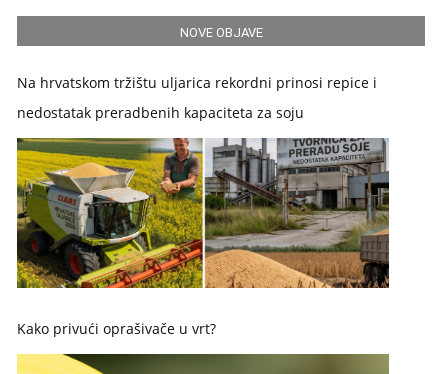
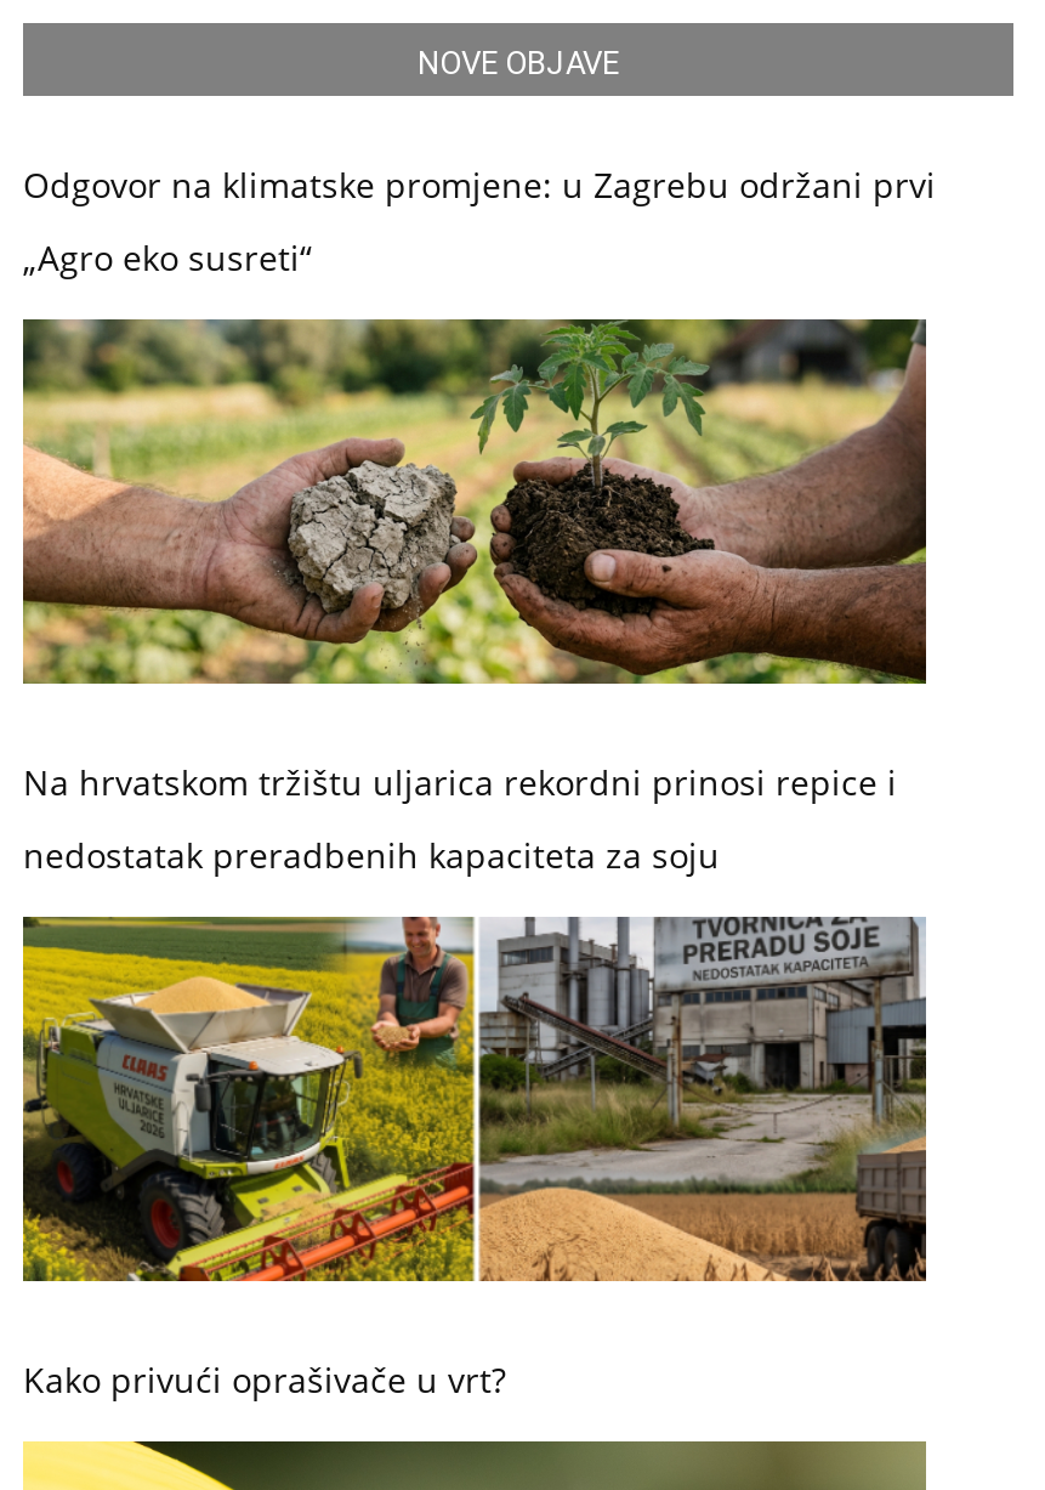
+ [image]

+ Odgovor na klimatske promjene: u Zagrebu održani prvi
+ „Agro eko susreti“
